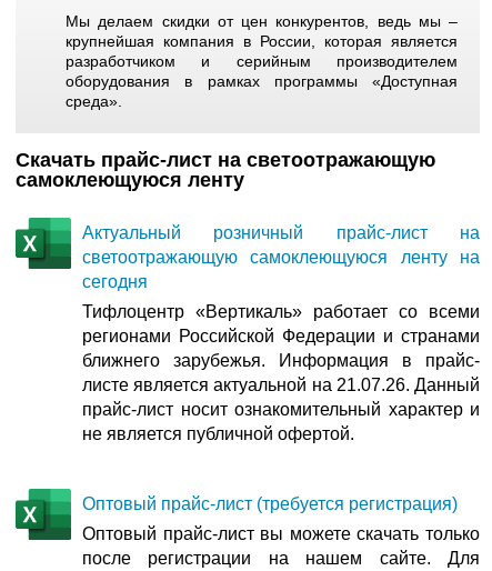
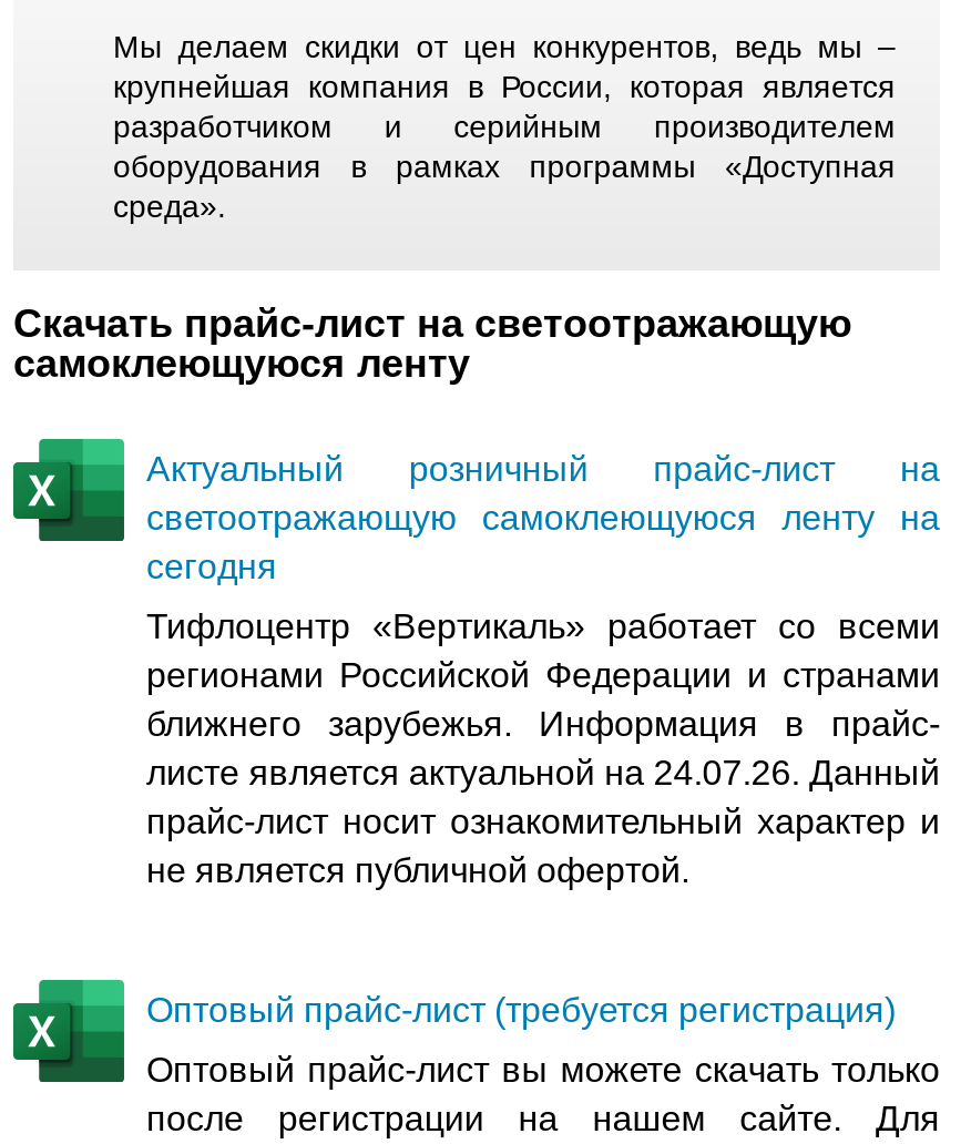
- листе является актуальной на 21.07.26. Данный
+ листе является актуальной на 24.07.26. Данный
